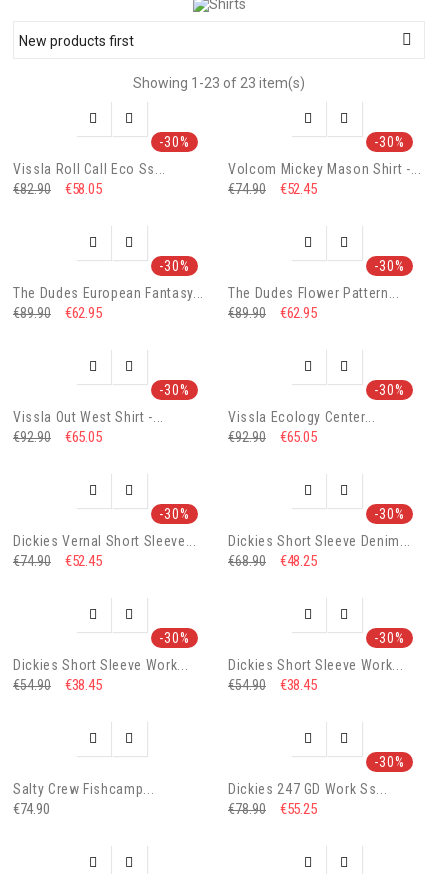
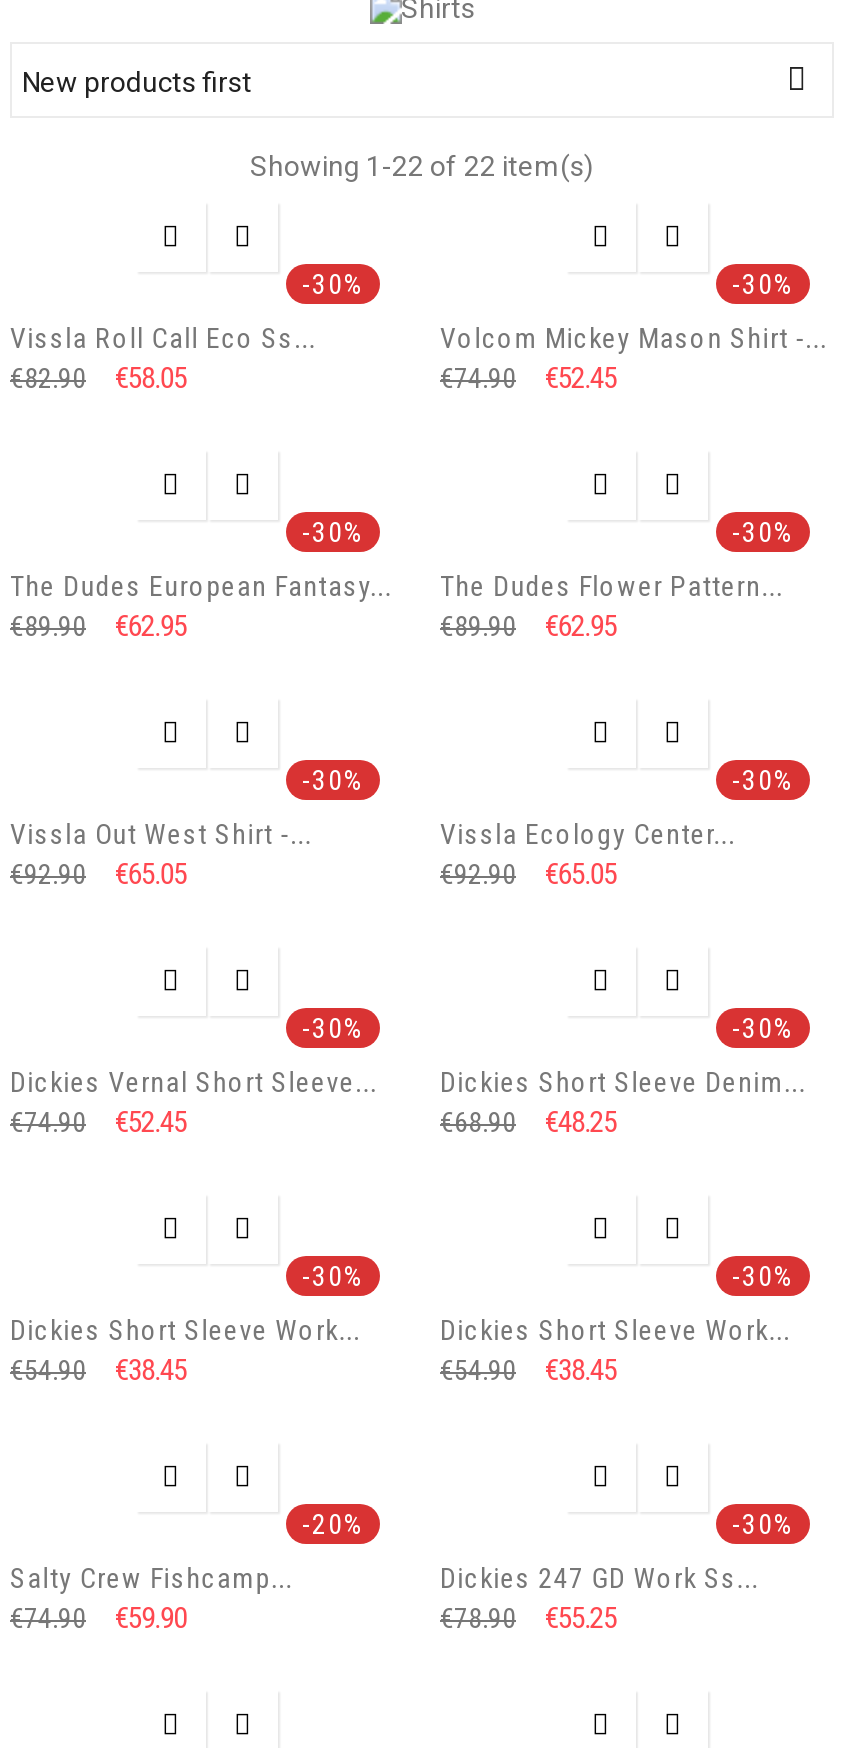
- Showing 1-23 of 23 item(s)
+ Showing 1-22 of 22 item(s)

+ -20%

+ €59.90
